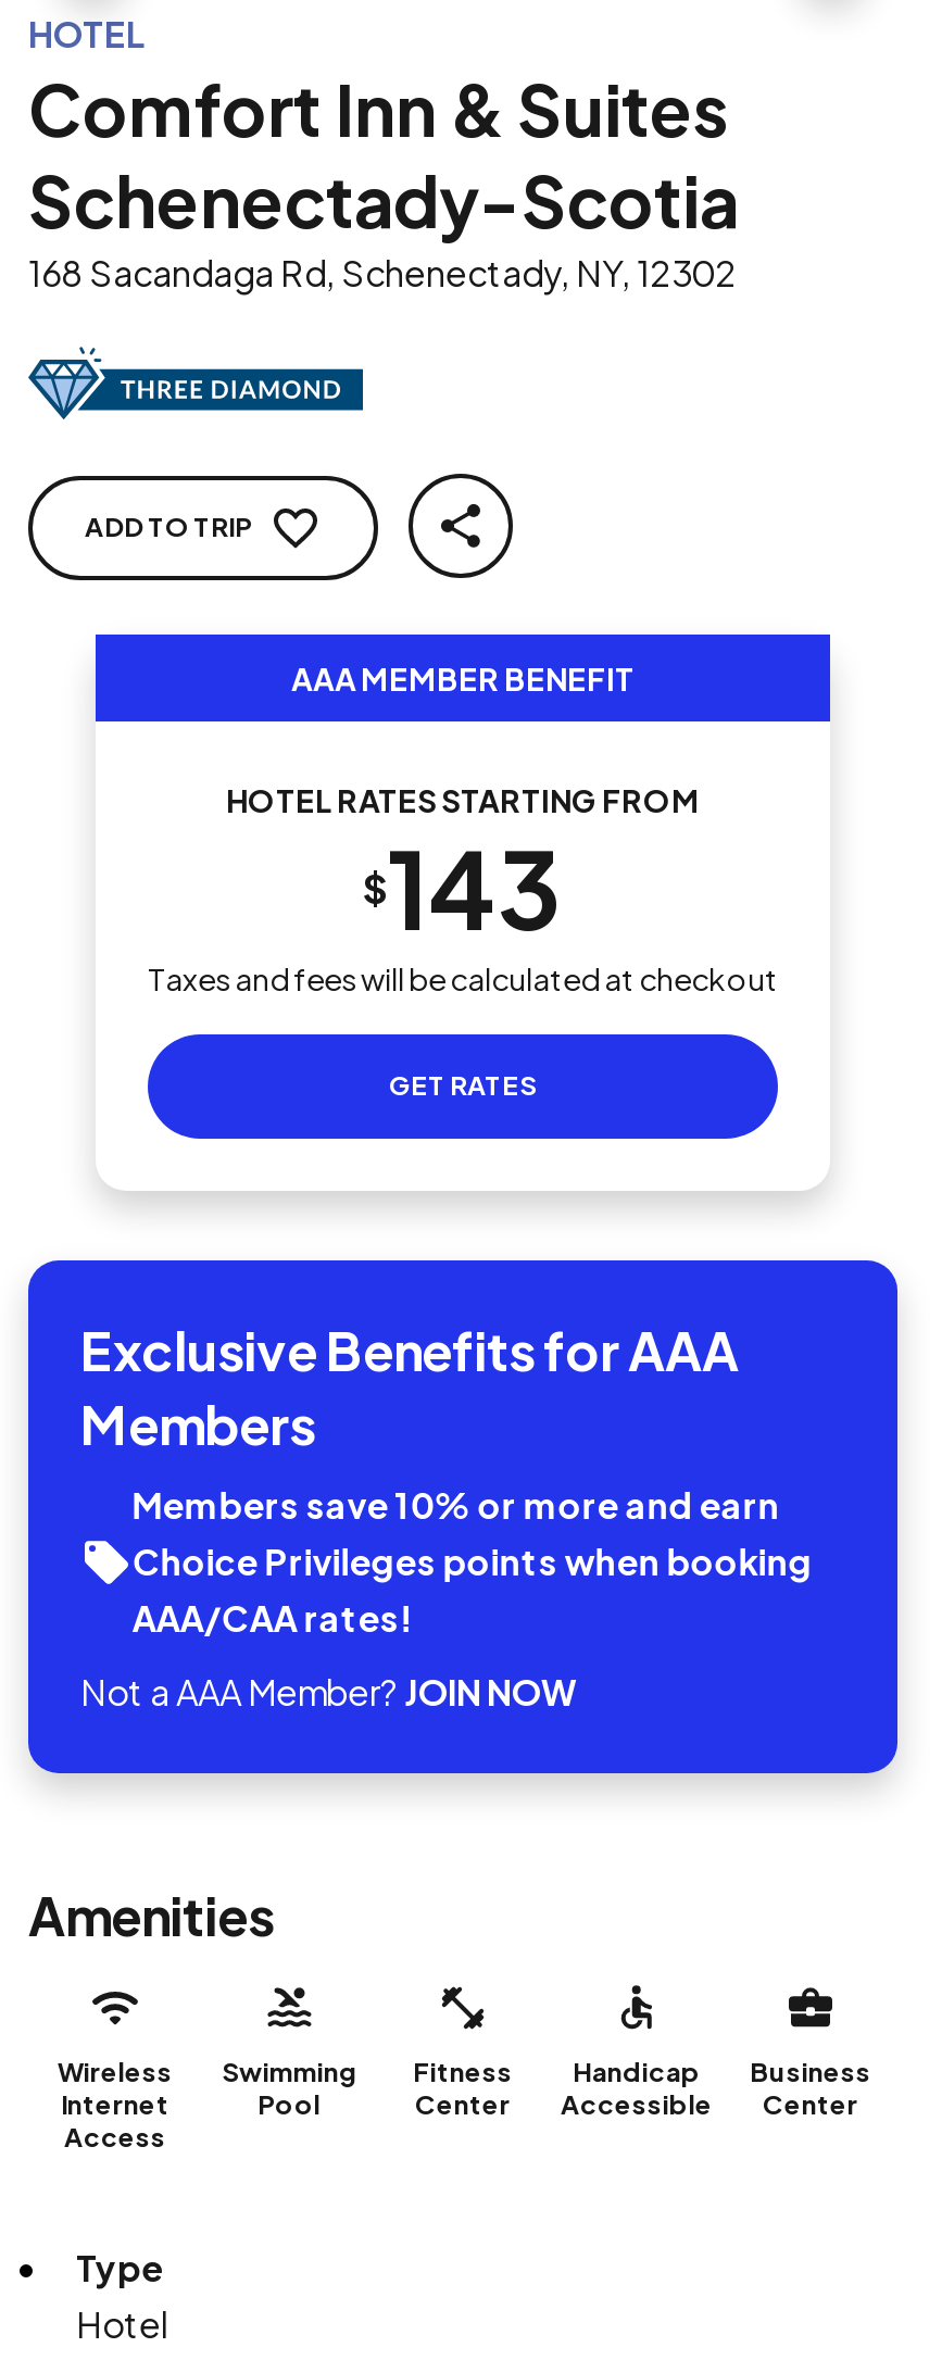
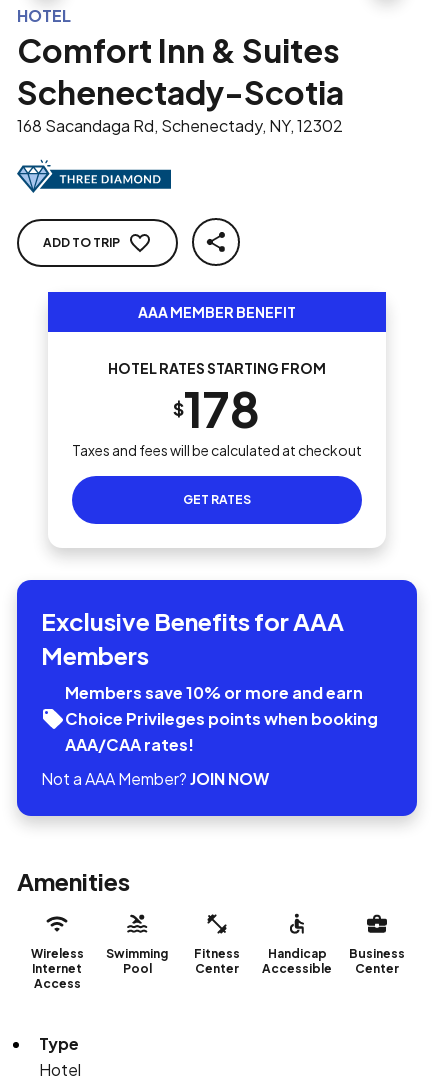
- $143
+ $178
